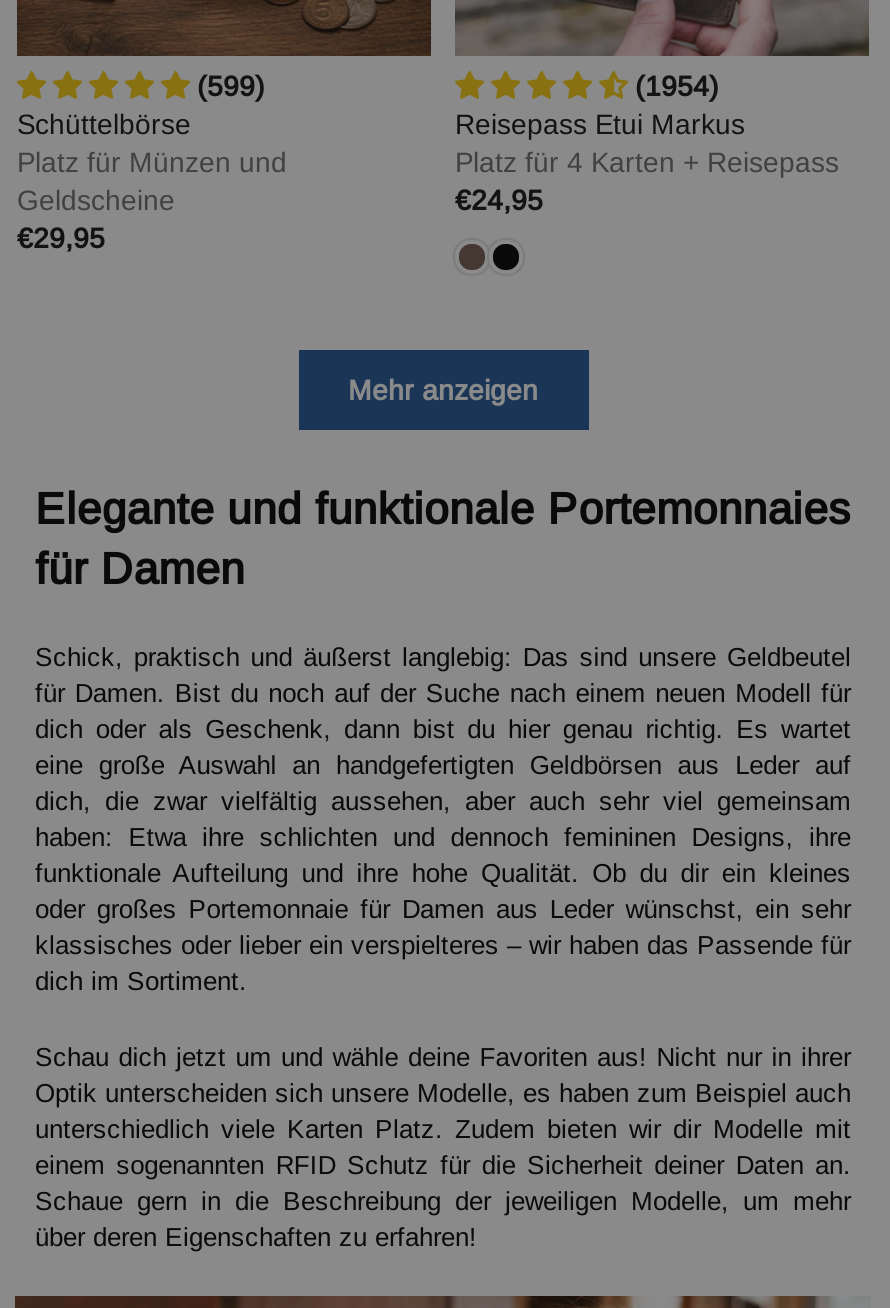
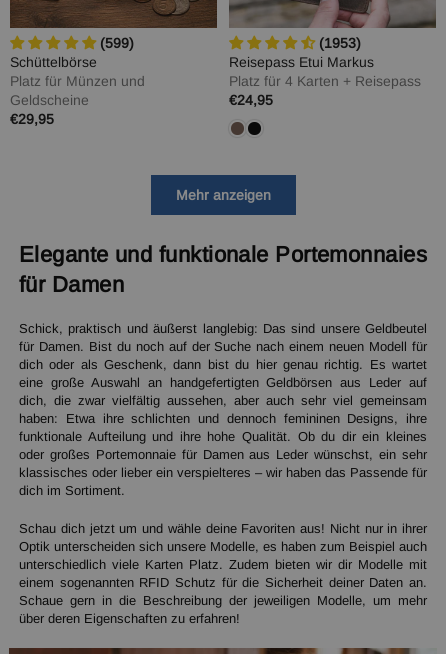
- (1954)
+ (1953)
